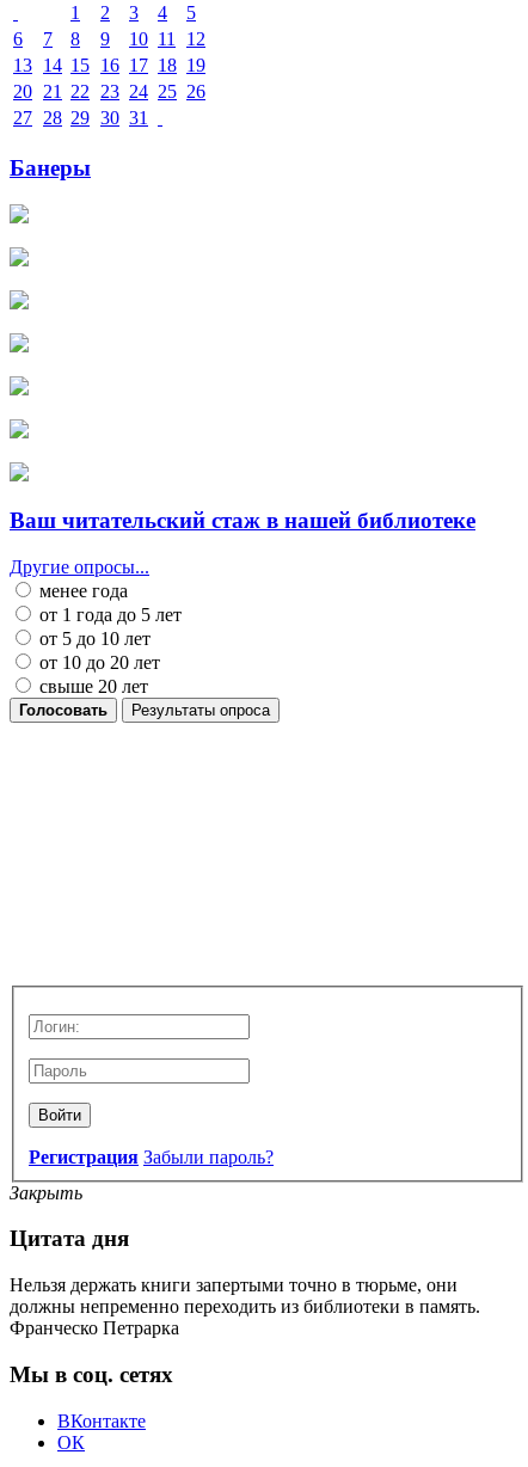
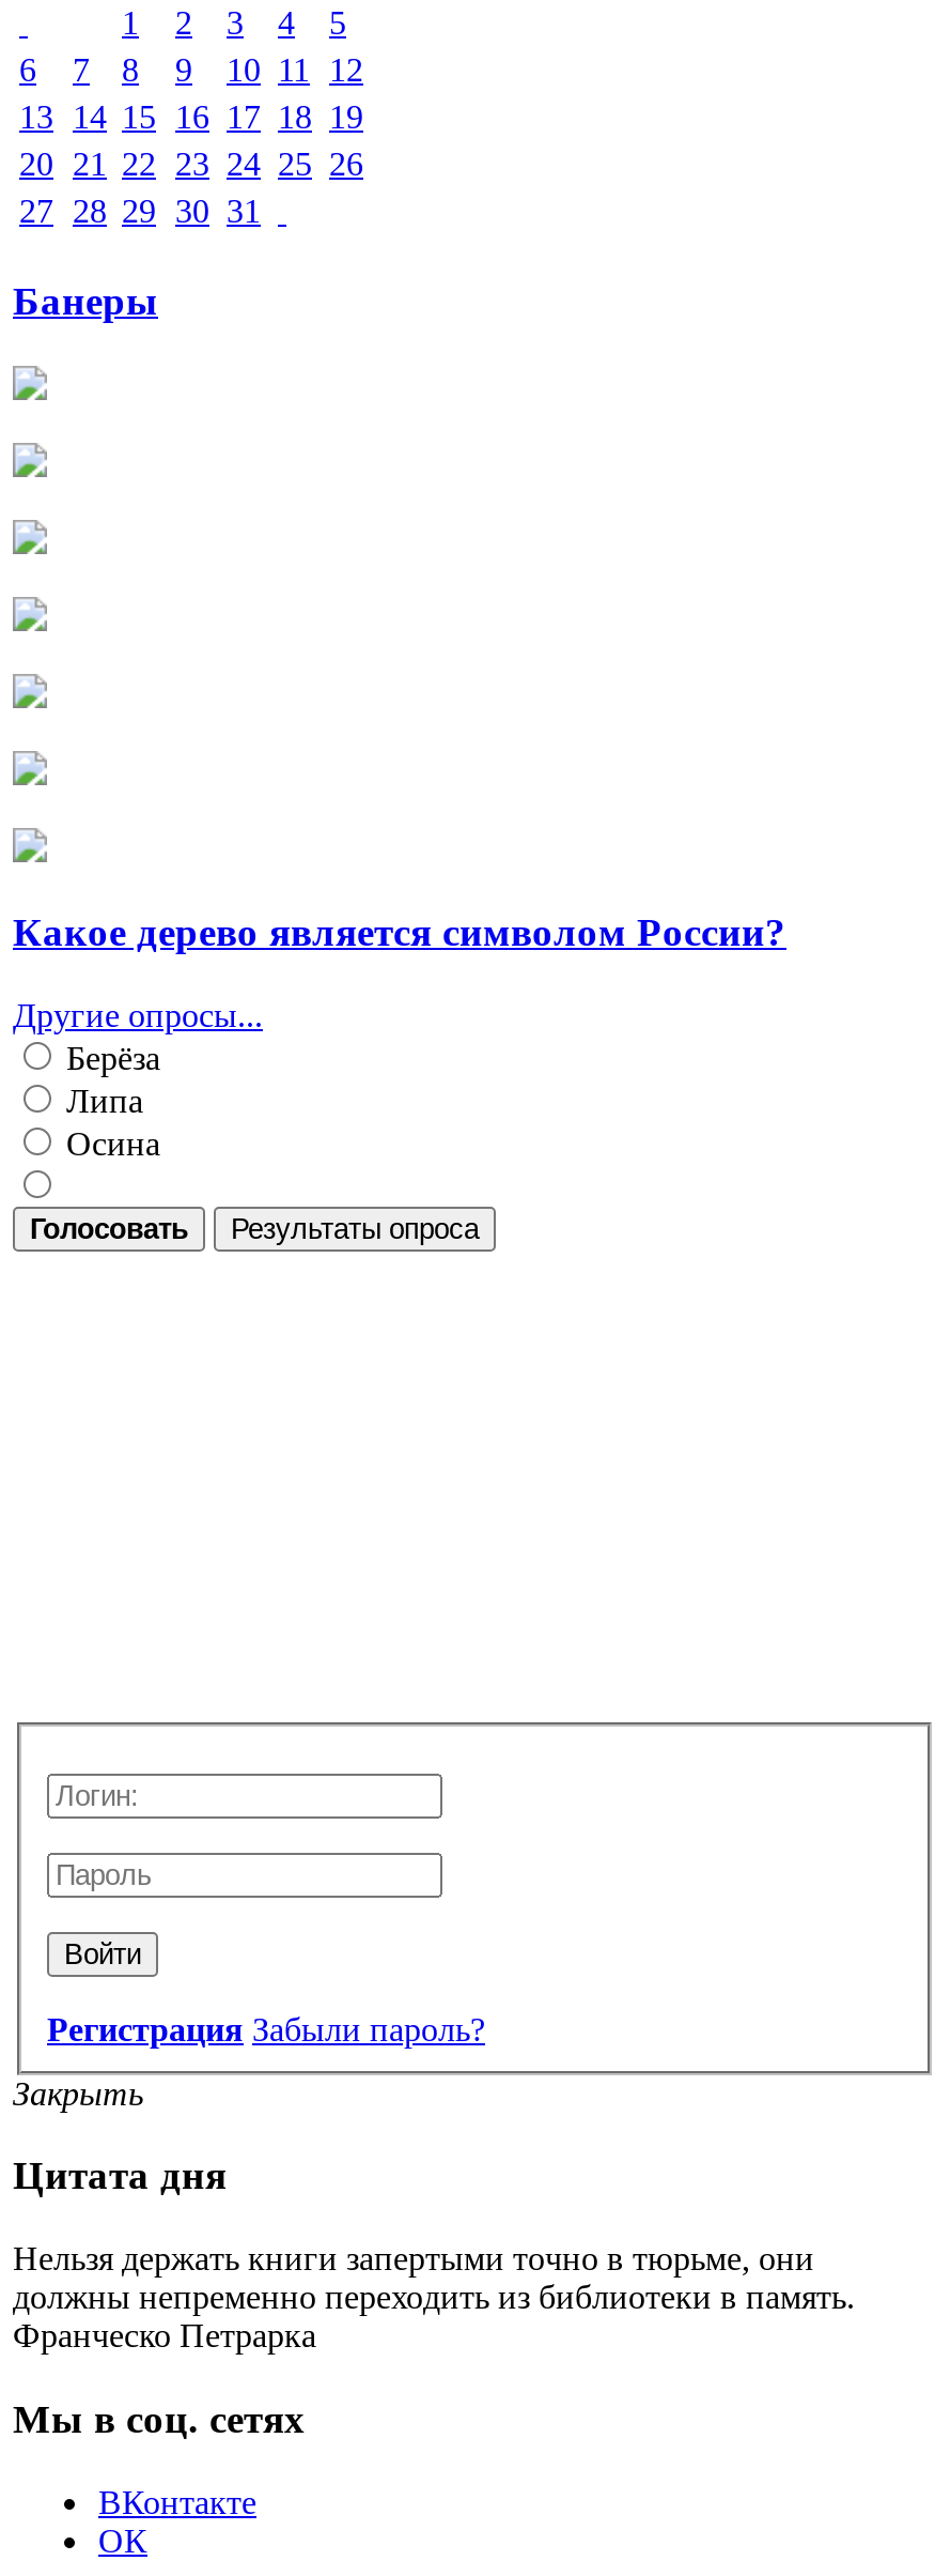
- Ваш читательский стаж в нашей библиотеке
+ Какое дерево является символом России?

- менее года
- от 1 года до 5 лет
- от 5 до 10 лет
- от 10 до 20 лет
- свыше 20 лет
+ Берёза
+ Липа
+ Осина
